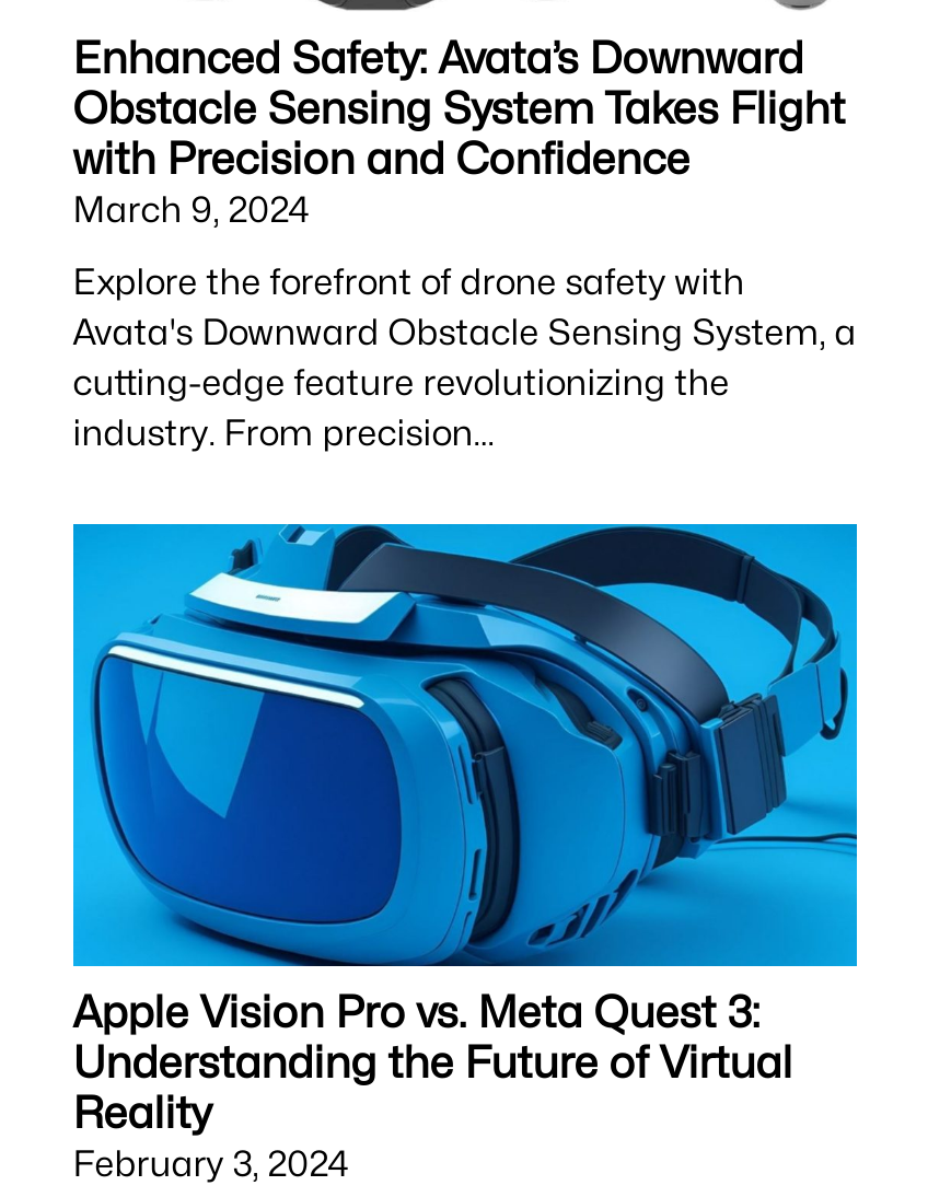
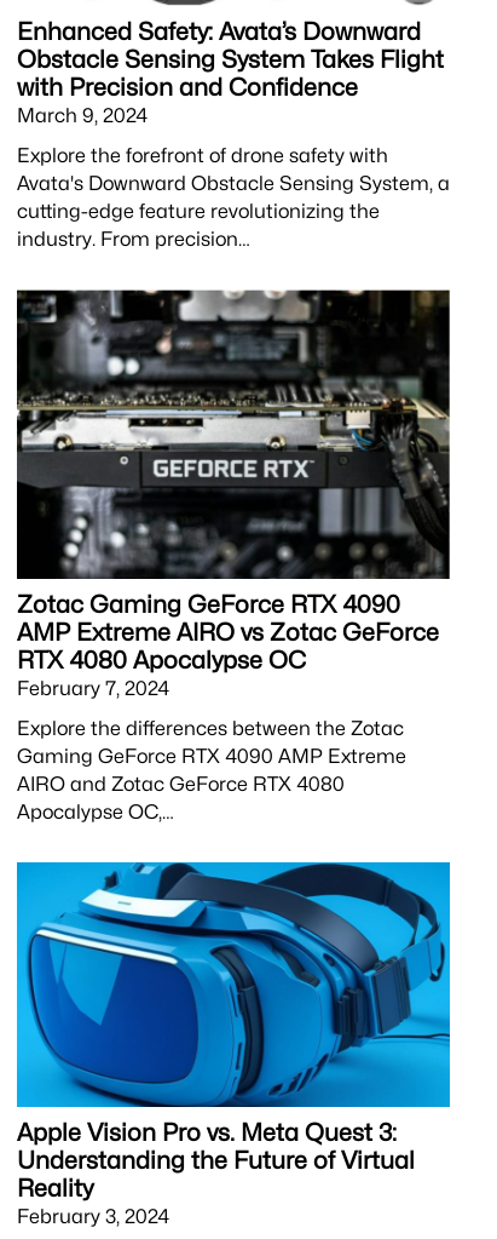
+ [image]
+ Zotac Gaming GeForce RTX 4090
+ AMP Extreme AIRO vs Zotac GeForce
+ RTX 4080 Apocalypse OC
+ February 7, 2024
+ Explore the differences between the Zotac
+ Gaming GeForce RTX 4090 AMP Extreme
+ AIRO and Zotac GeForce RTX 4080
+ Apocalypse OC,…
